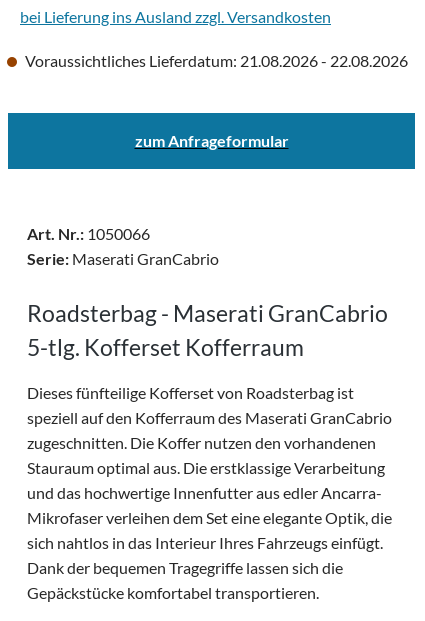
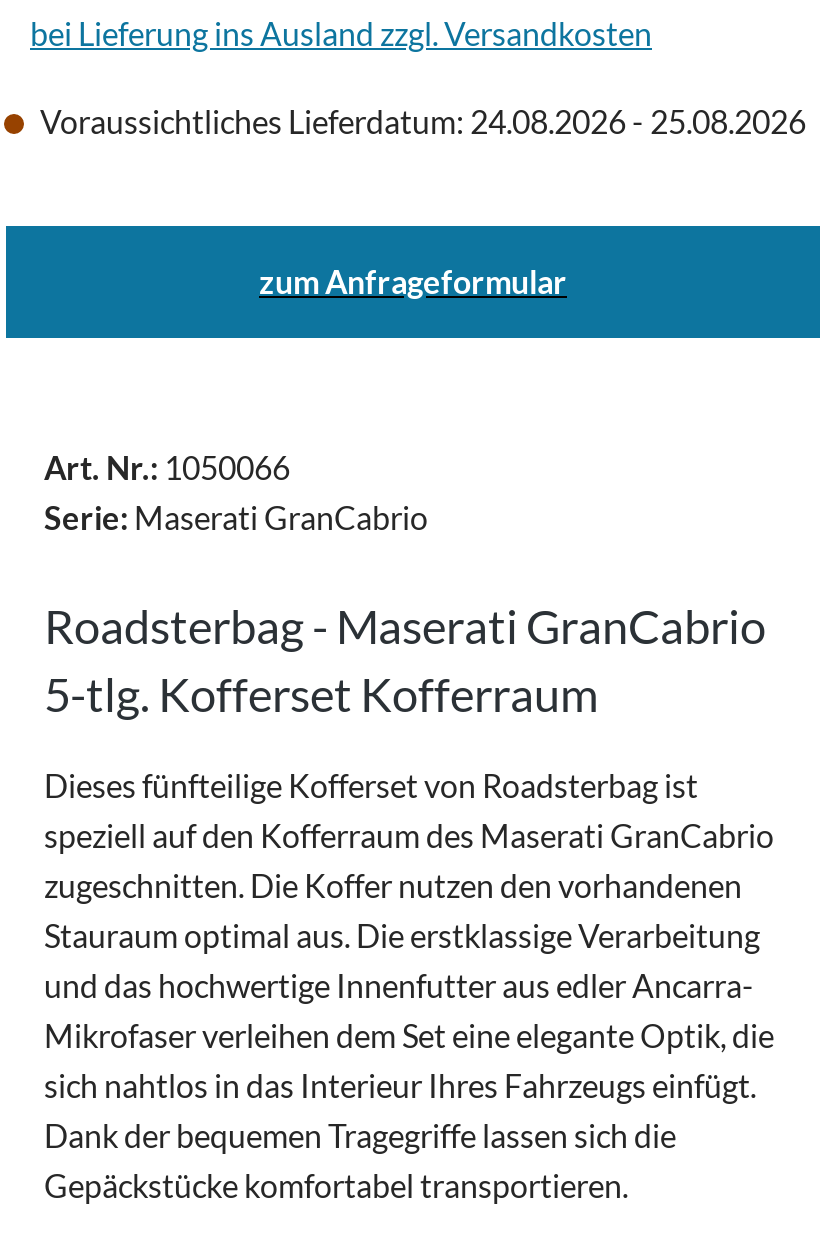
- Voraussichtliches Lieferdatum: 21.08.2026 - 22.08.2026
+ Voraussichtliches Lieferdatum: 24.08.2026 - 25.08.2026
